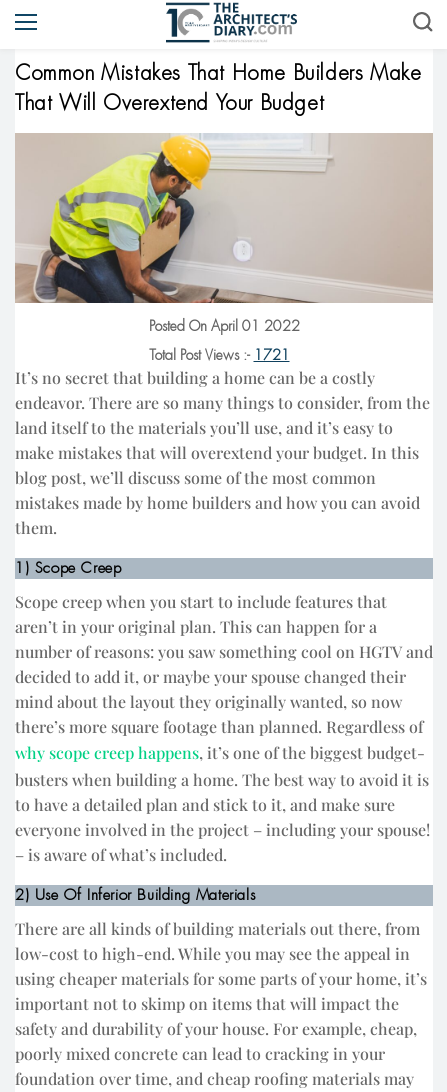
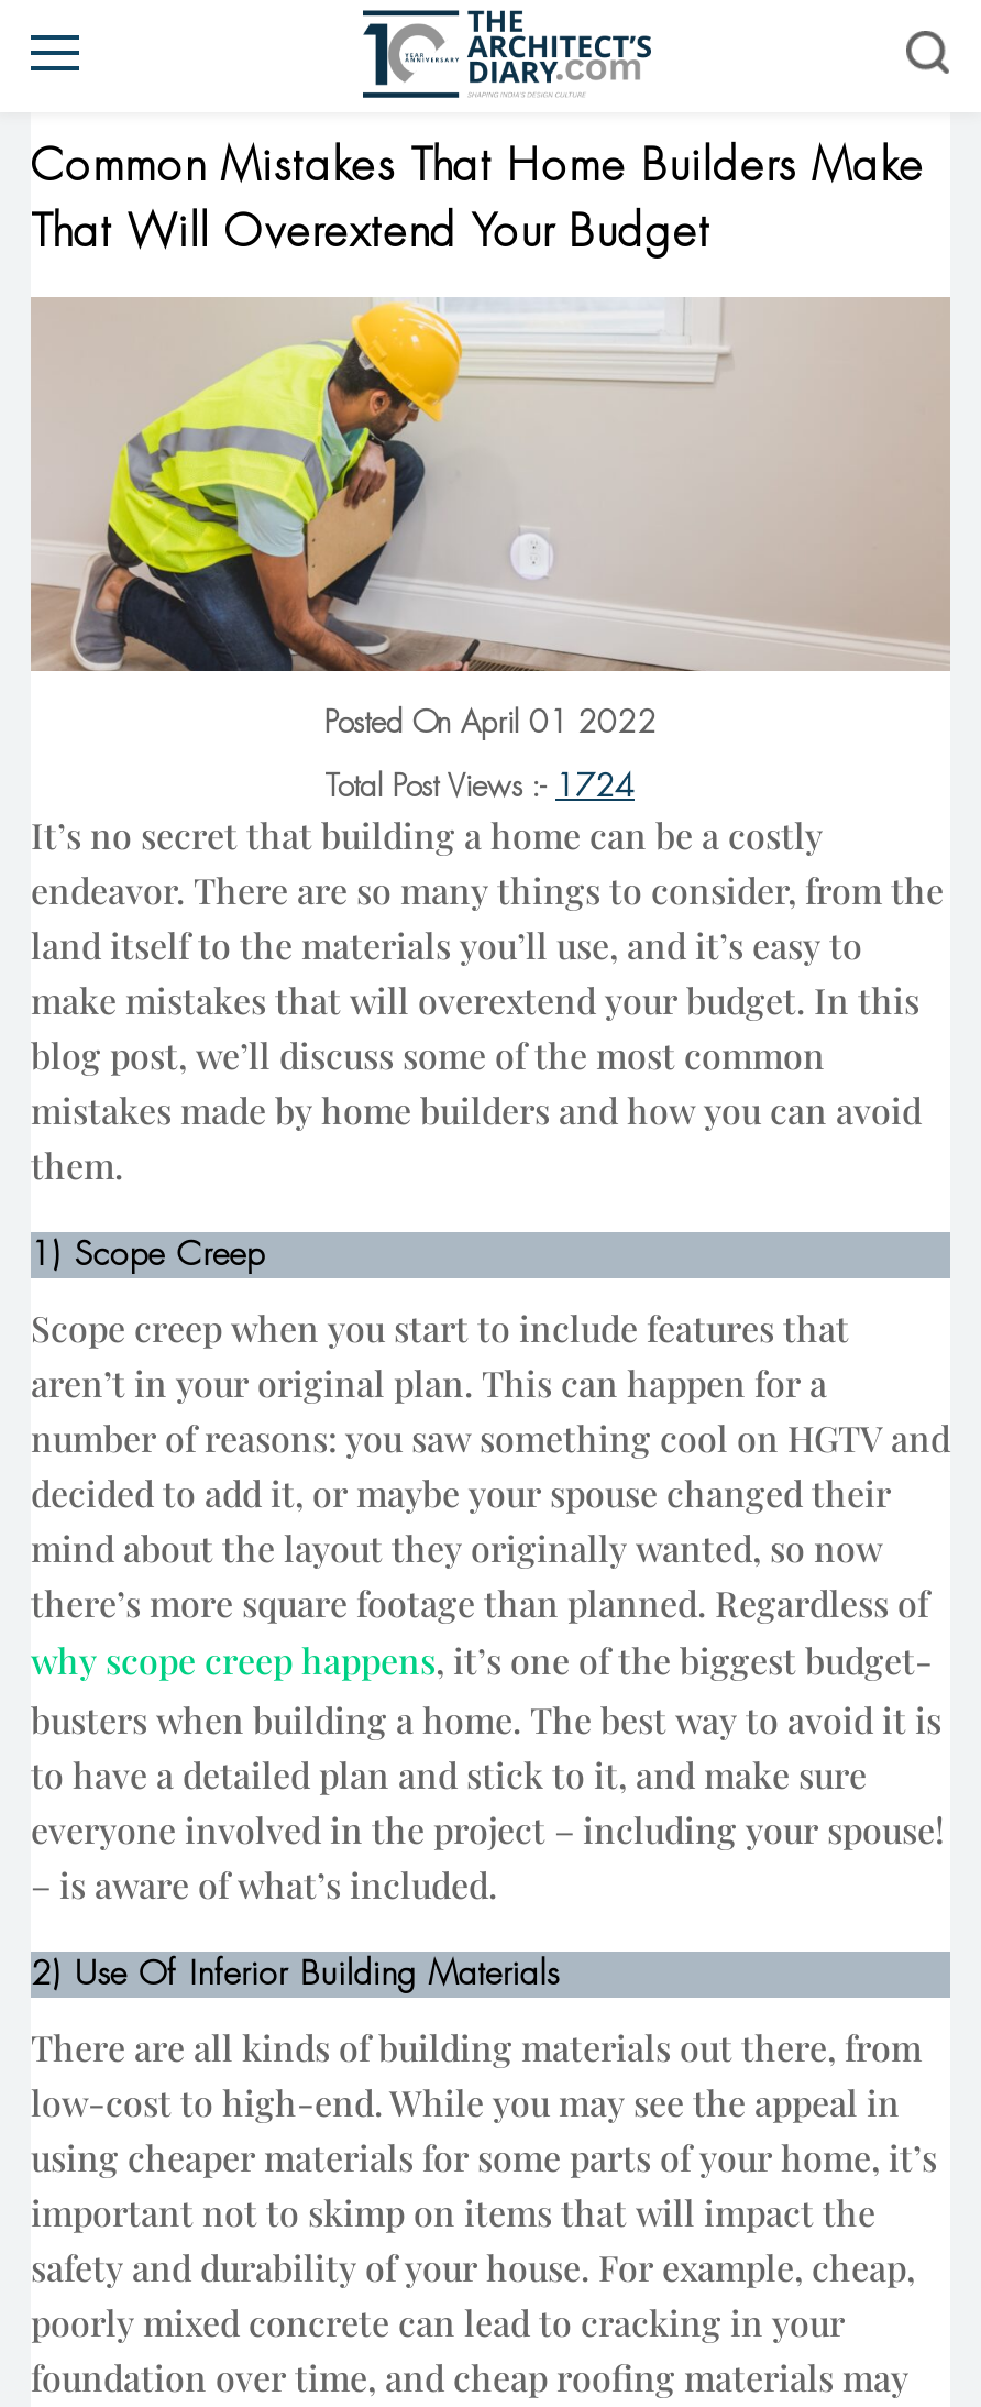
- Total Post Views :- 1721
+ Total Post Views :- 1724
